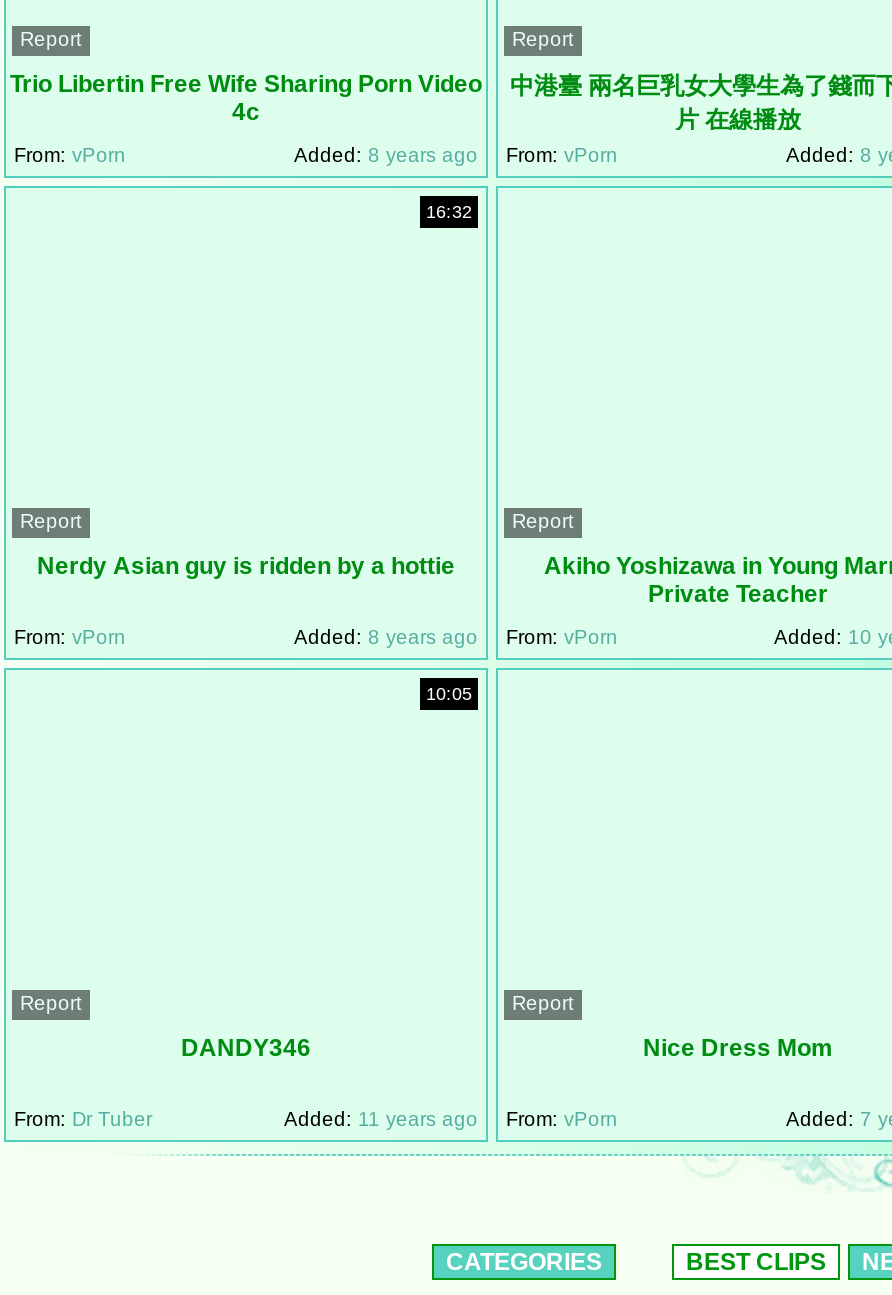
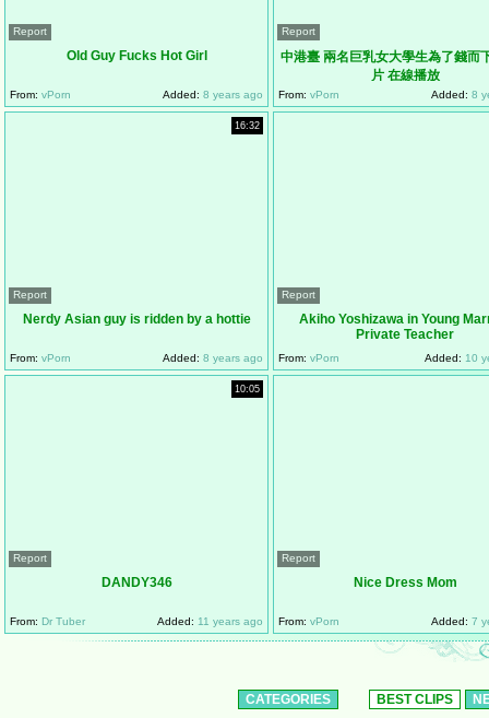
- Trio Libertin Free Wife Sharing Porn Video
- 4c
+ Old Guy Fucks Hot Girl
